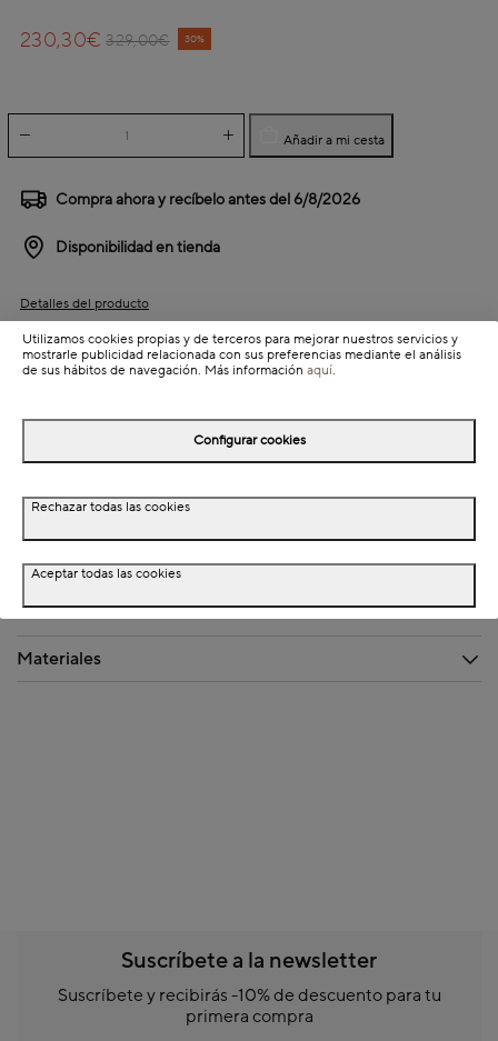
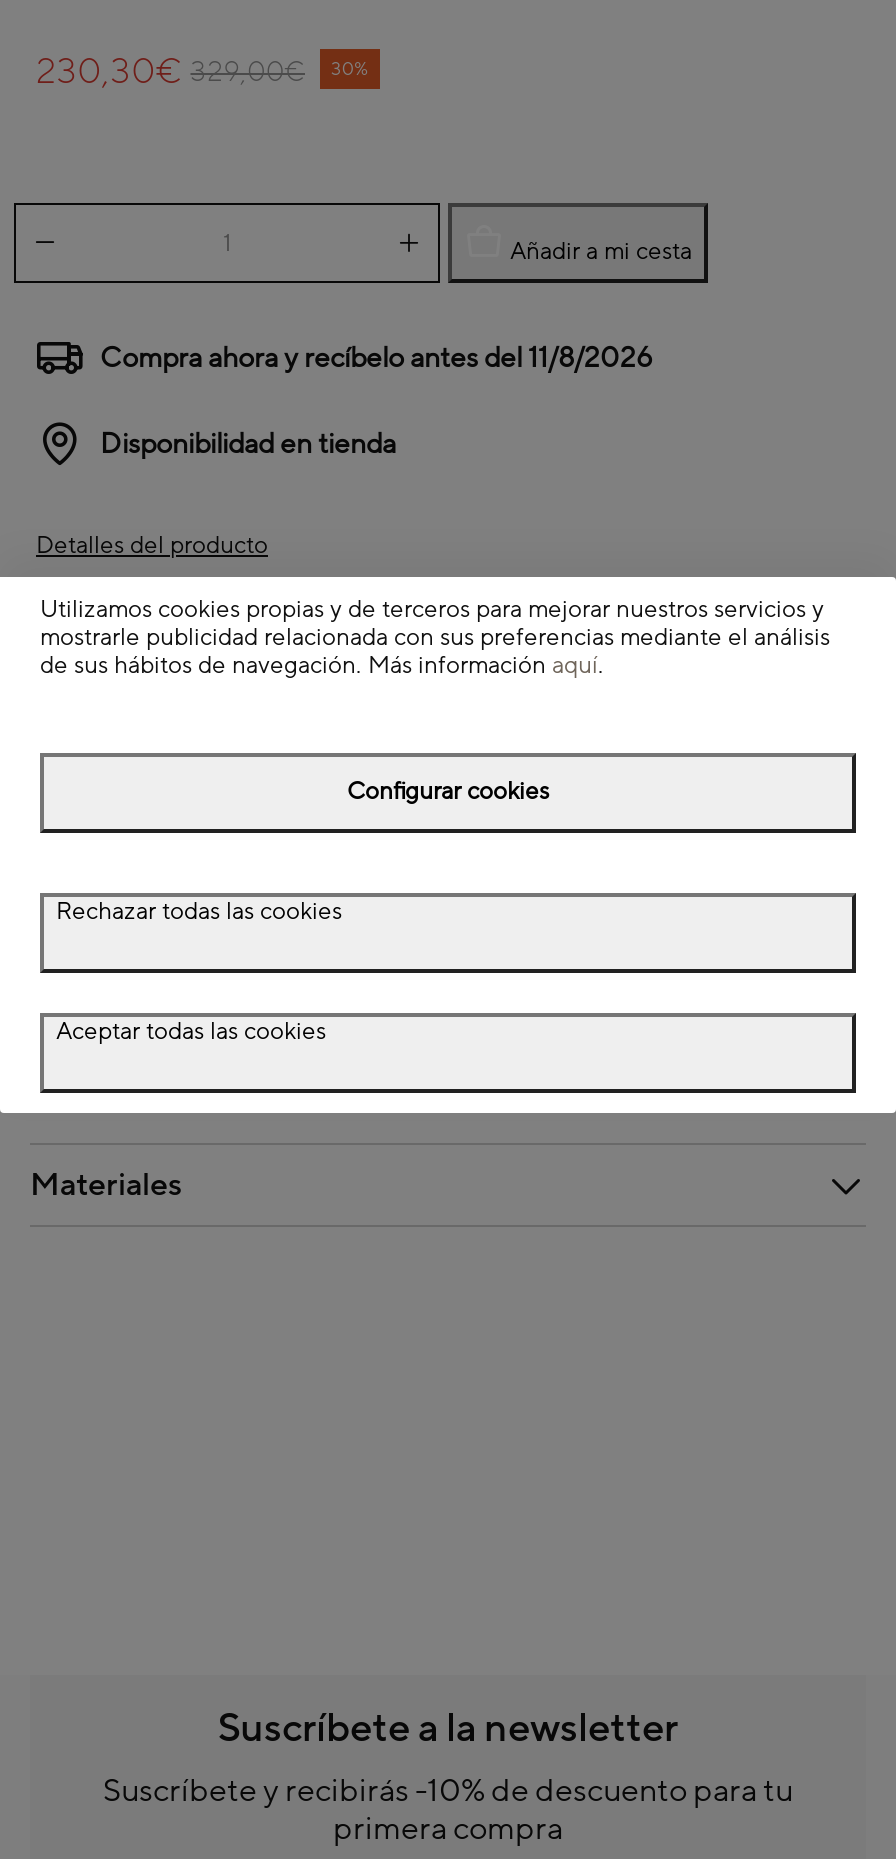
- Compra ahora y recíbelo antes del 6/8/2026
+ Compra ahora y recíbelo antes del 11/8/2026
